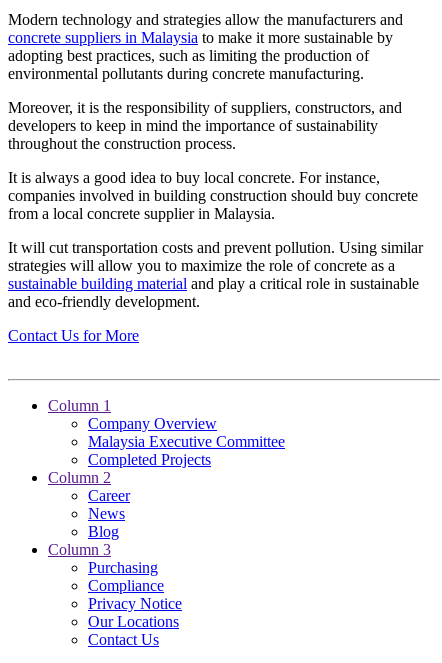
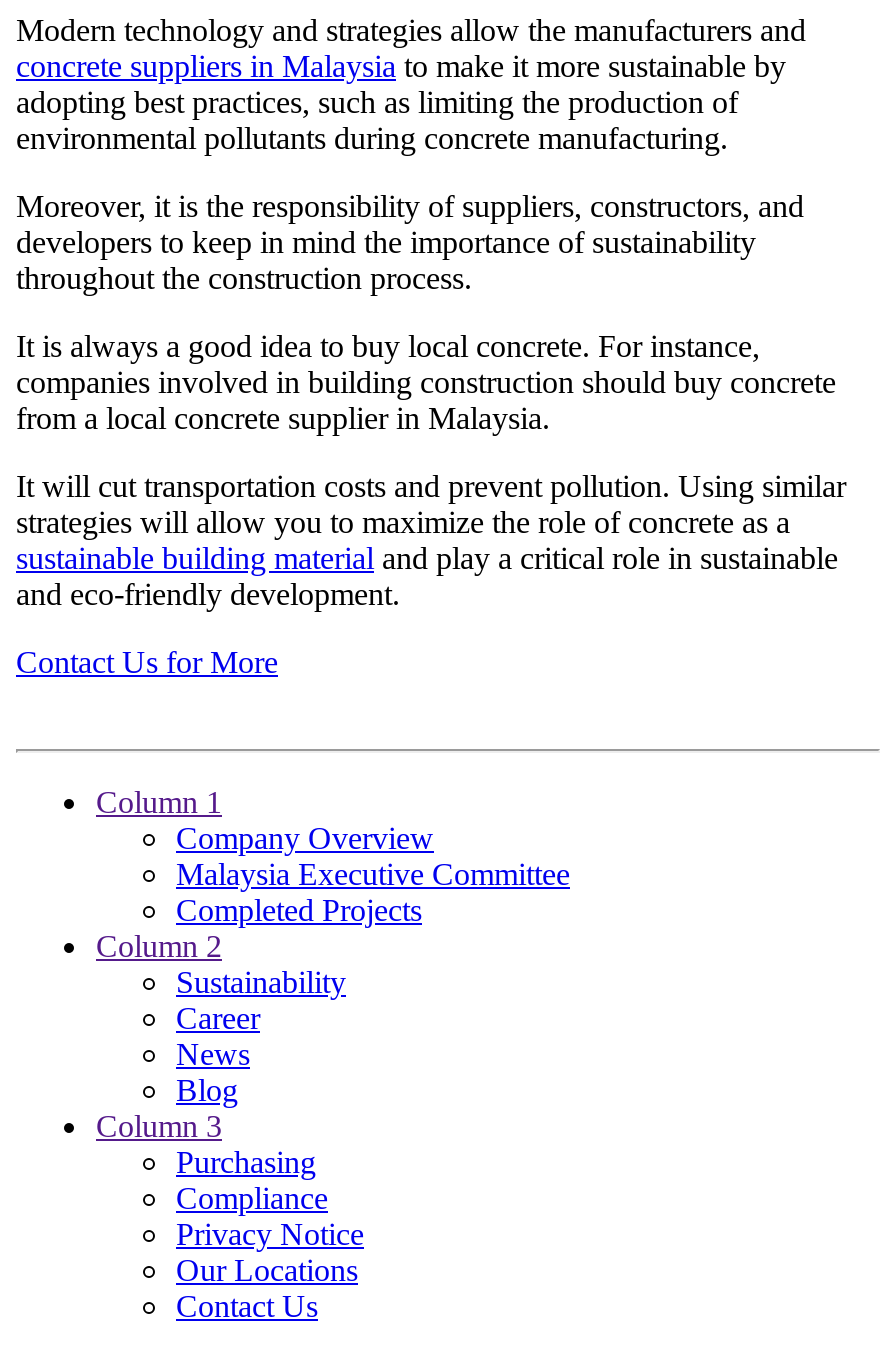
+ Sustainability
